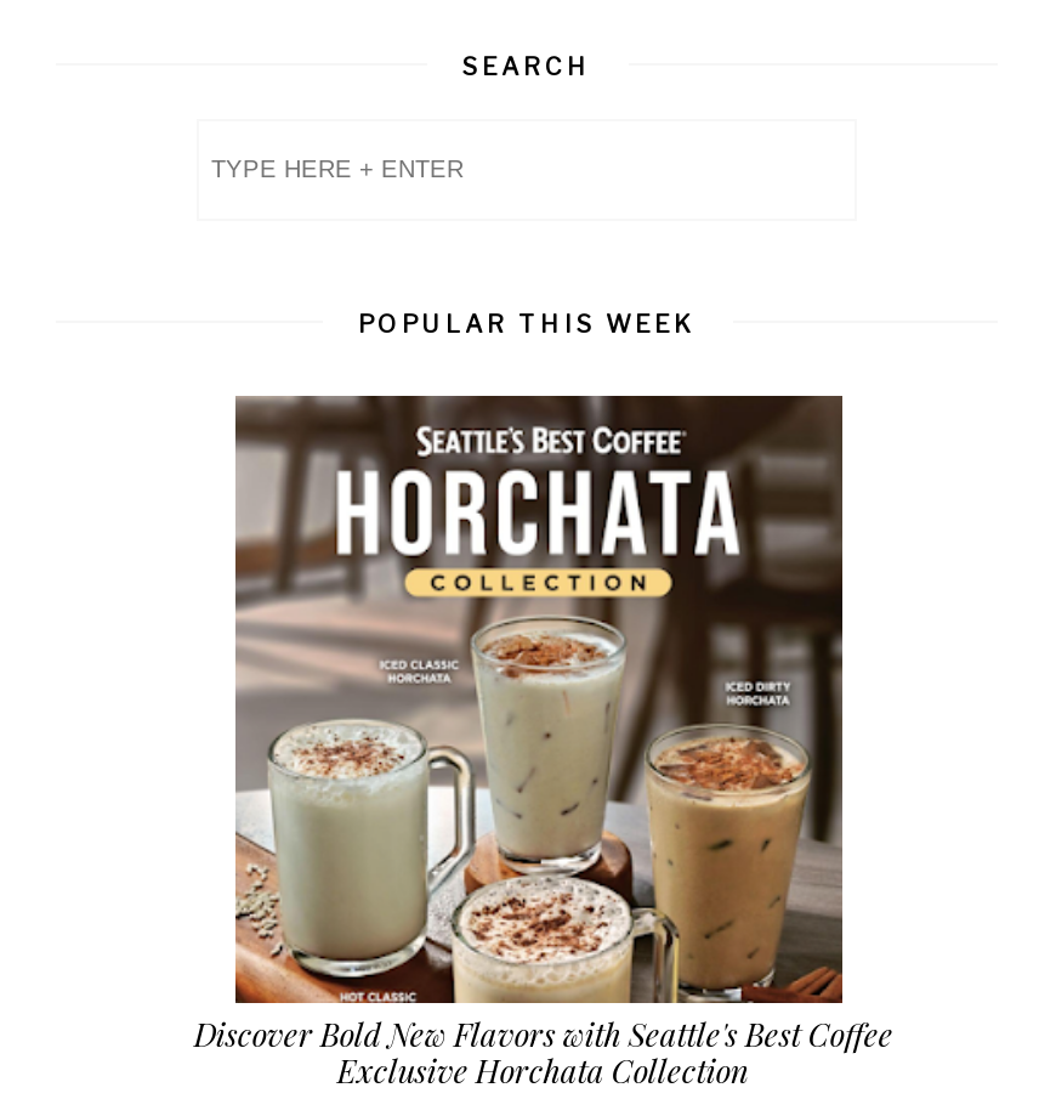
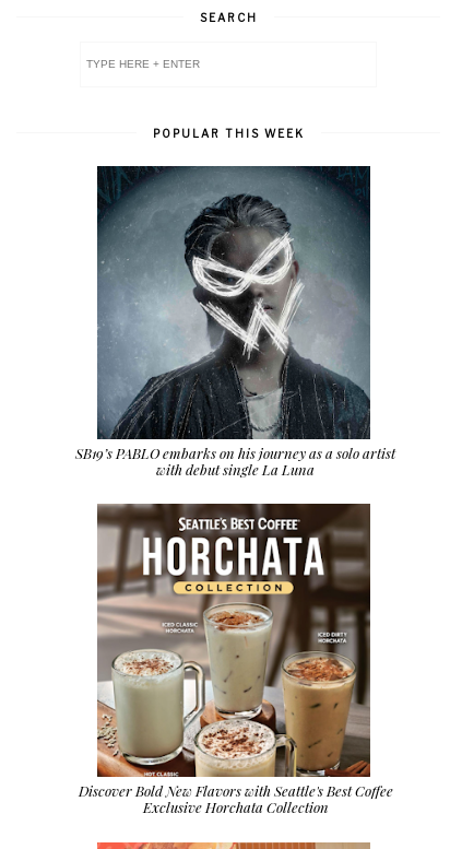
+ [image]
+ SB19’s PABLO embarks on his journey as a solo artist
+ with debut single La Luna
